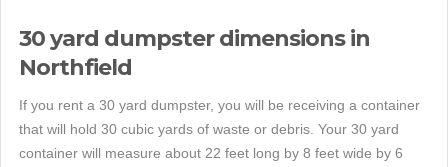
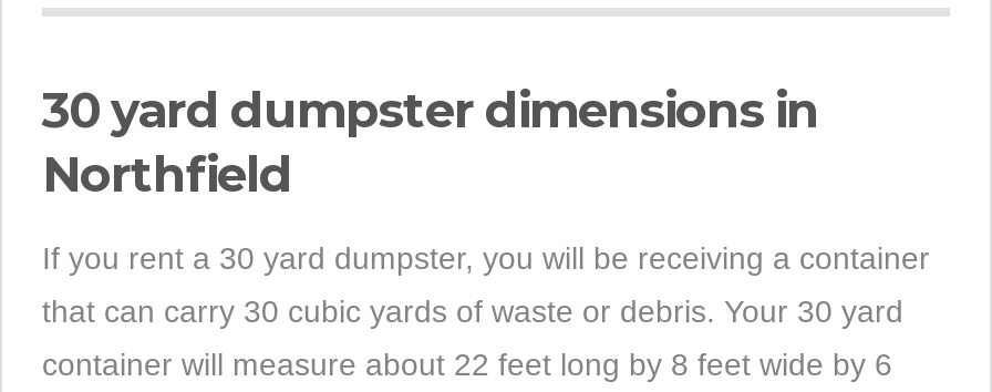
- that will hold 30 cubic yards of waste or debris. Your 30 yard
+ that can carry 30 cubic yards of waste or debris. Your 30 yard
